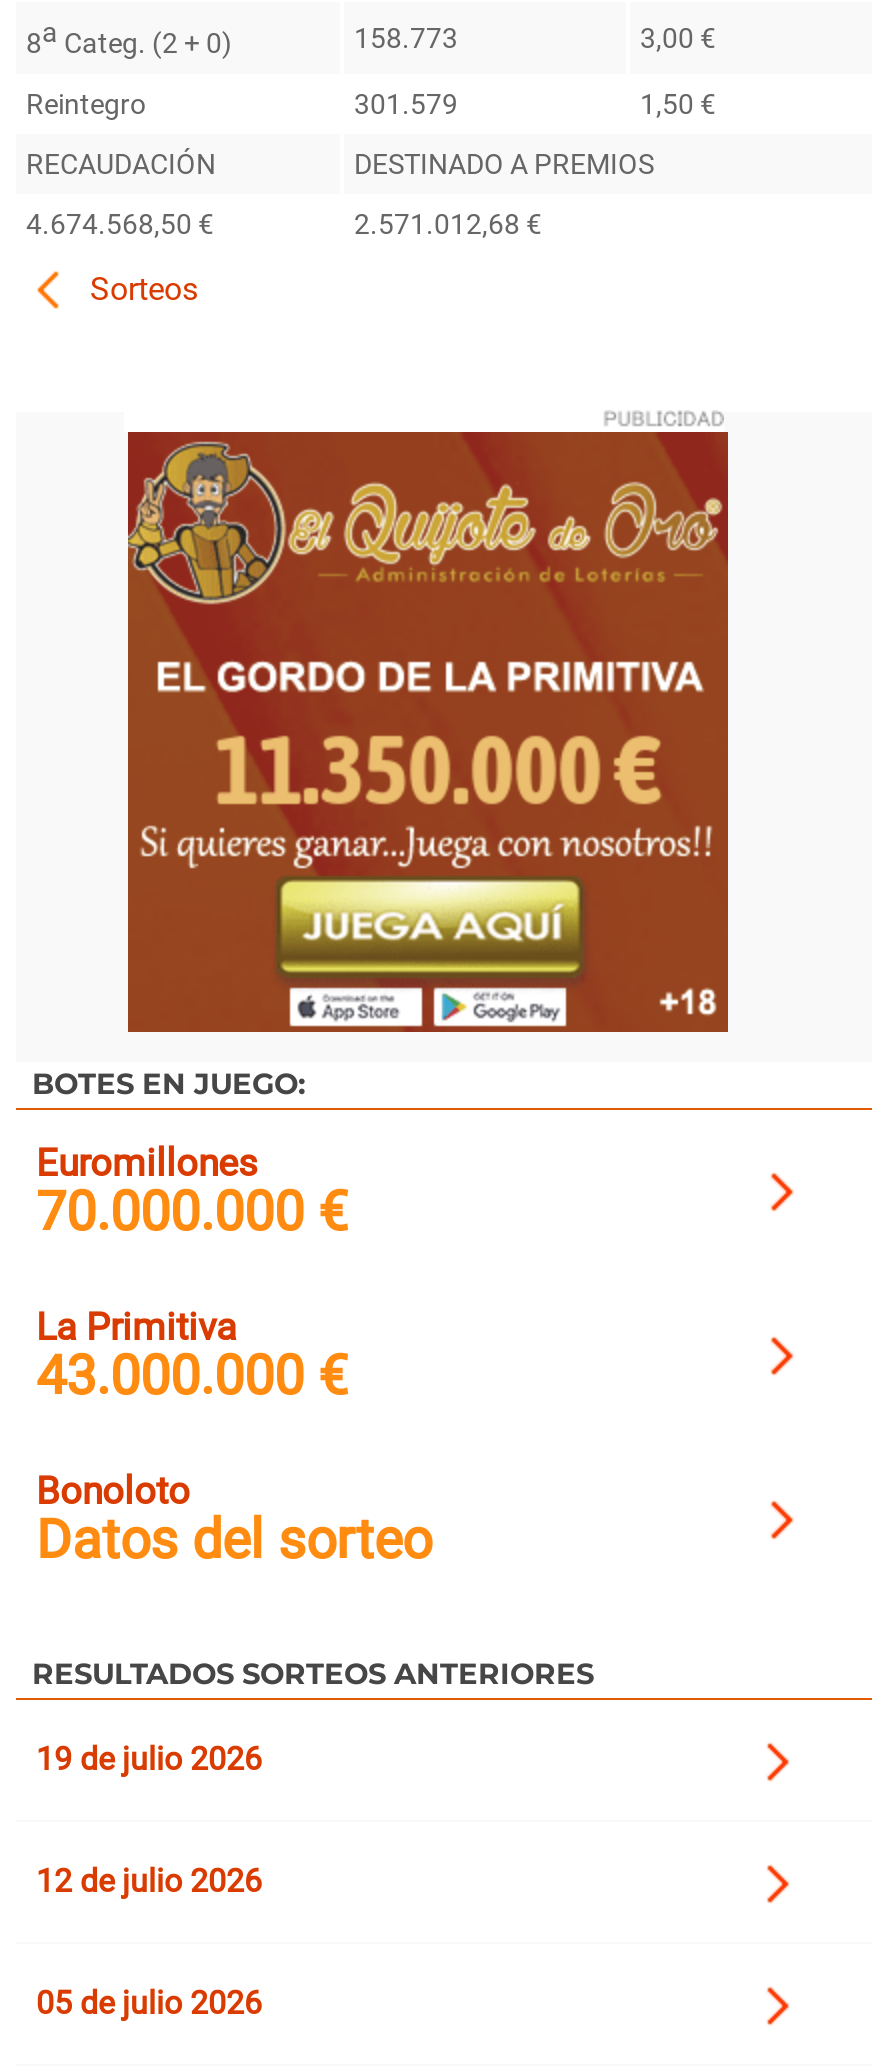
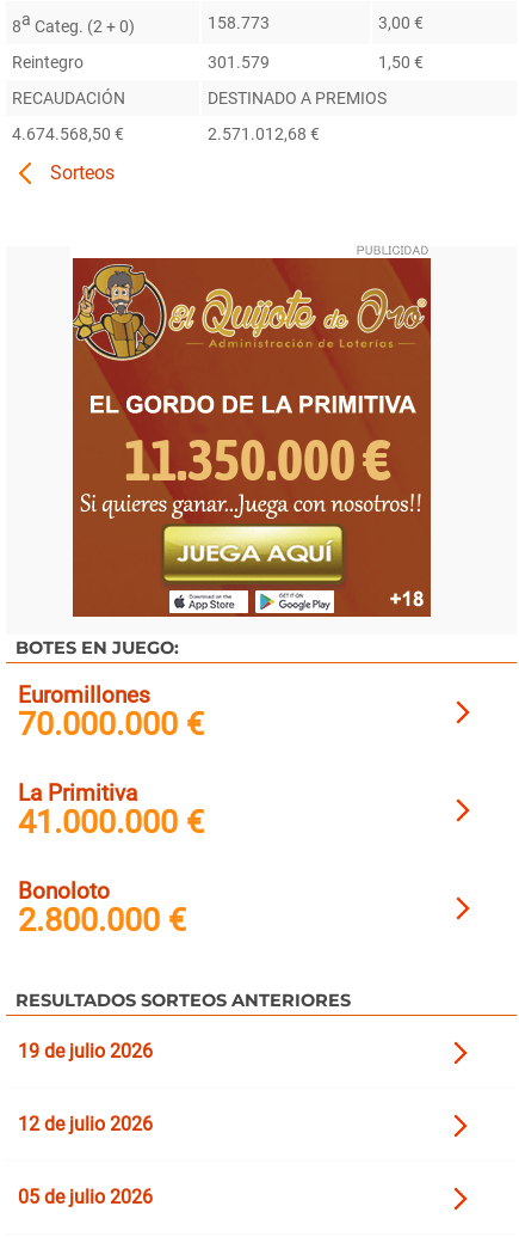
- 43.000.000 €
+ 41.000.000 €

- Datos del sorteo
+ 2.800.000 €
